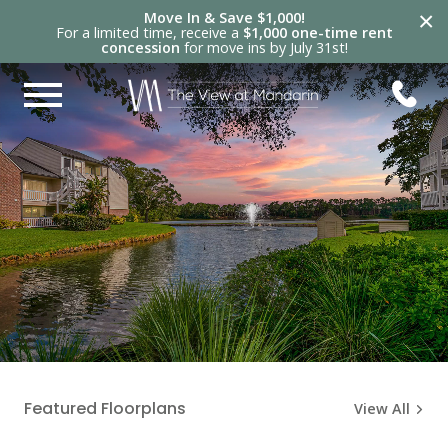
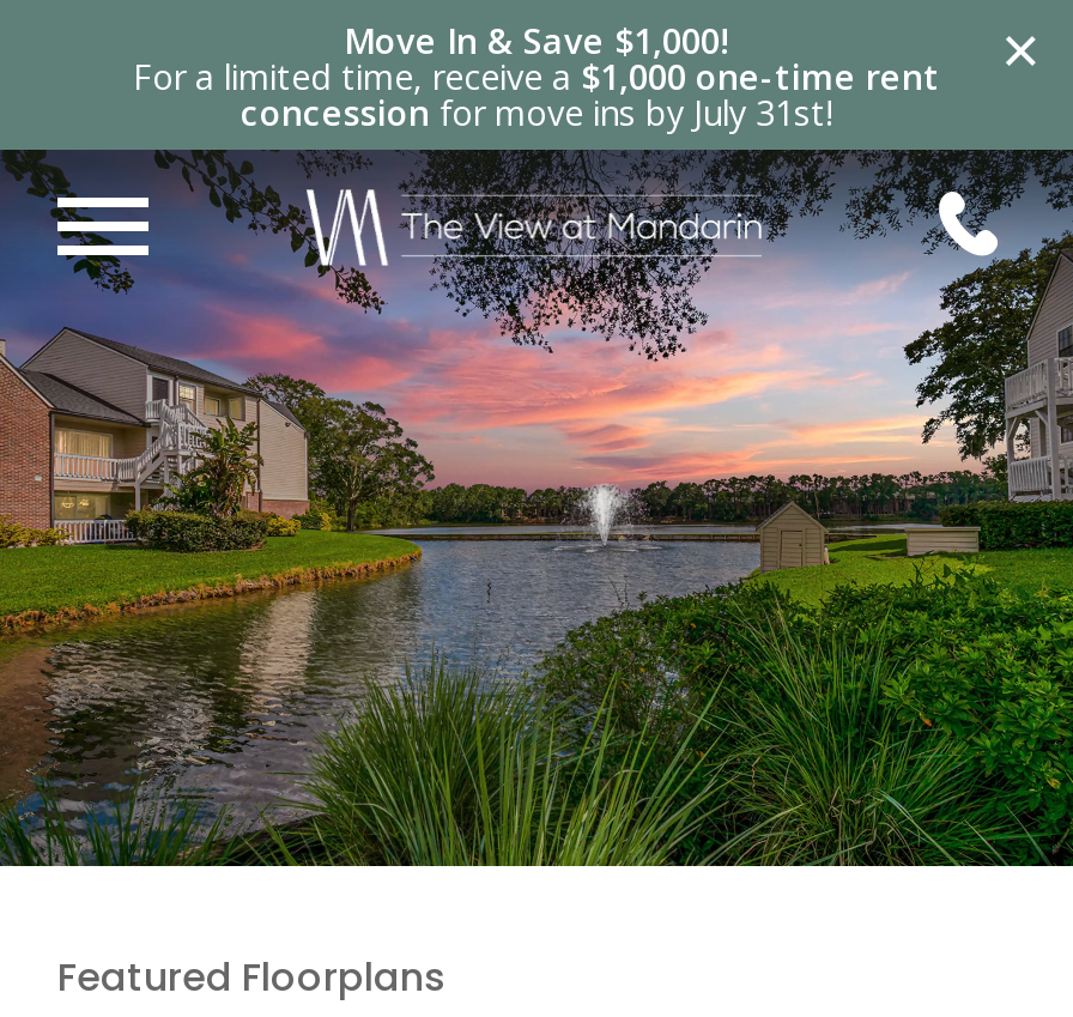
- View All
